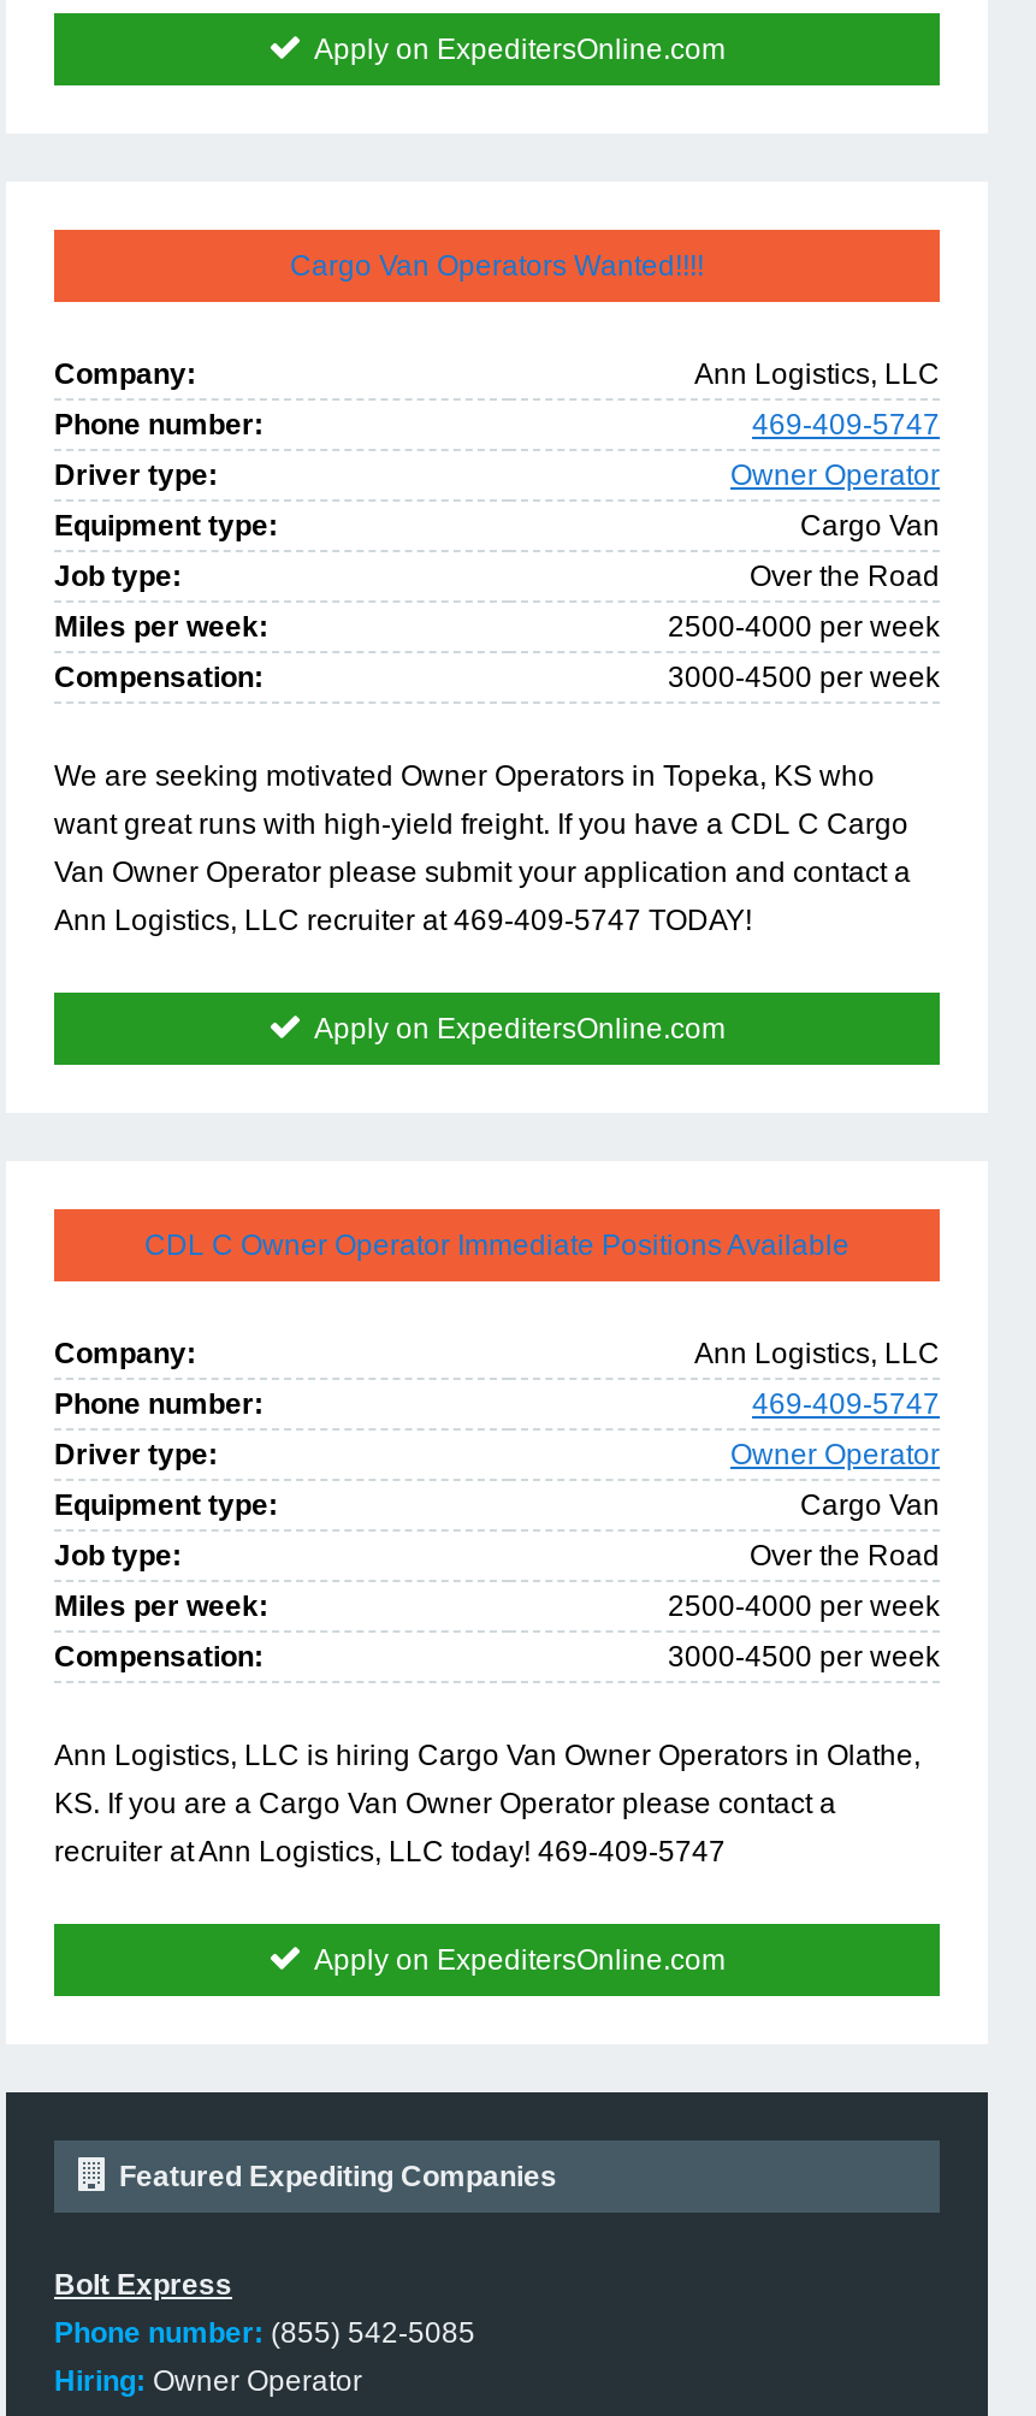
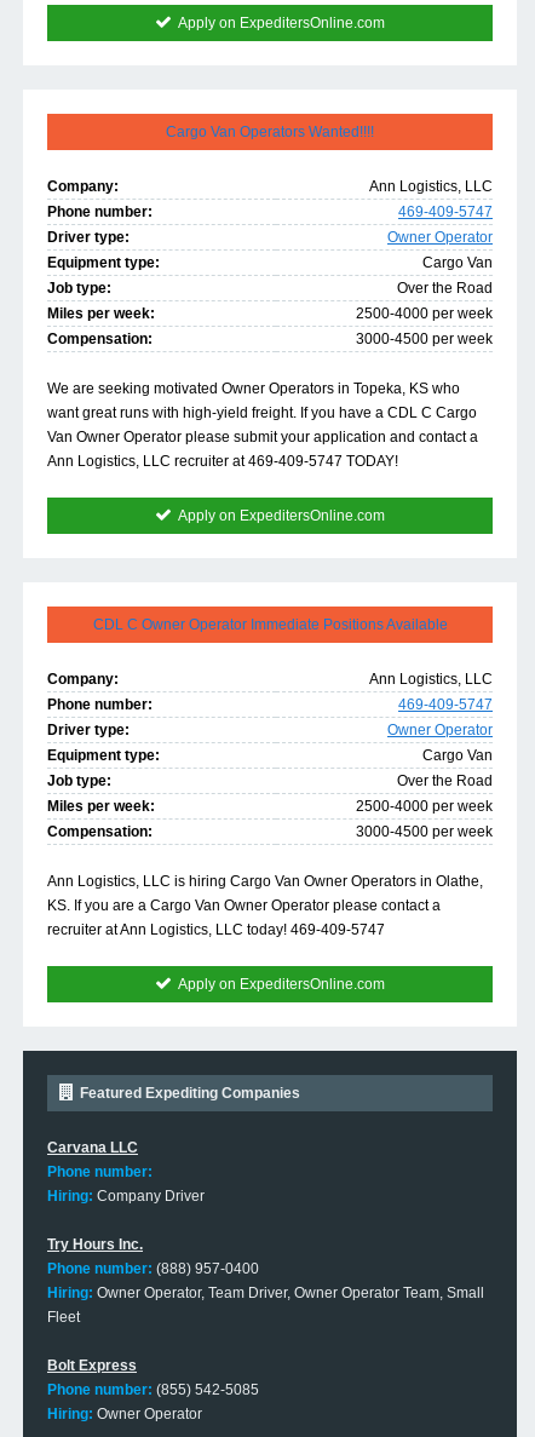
+ Carvana LLC
+ Phone number:
+ Hiring: Company Driver
+ Try Hours Inc.
+ Phone number: (888) 957-0400
+ Hiring: Owner Operator, Team Driver, Owner Operator Team, Small
+ Fleet
